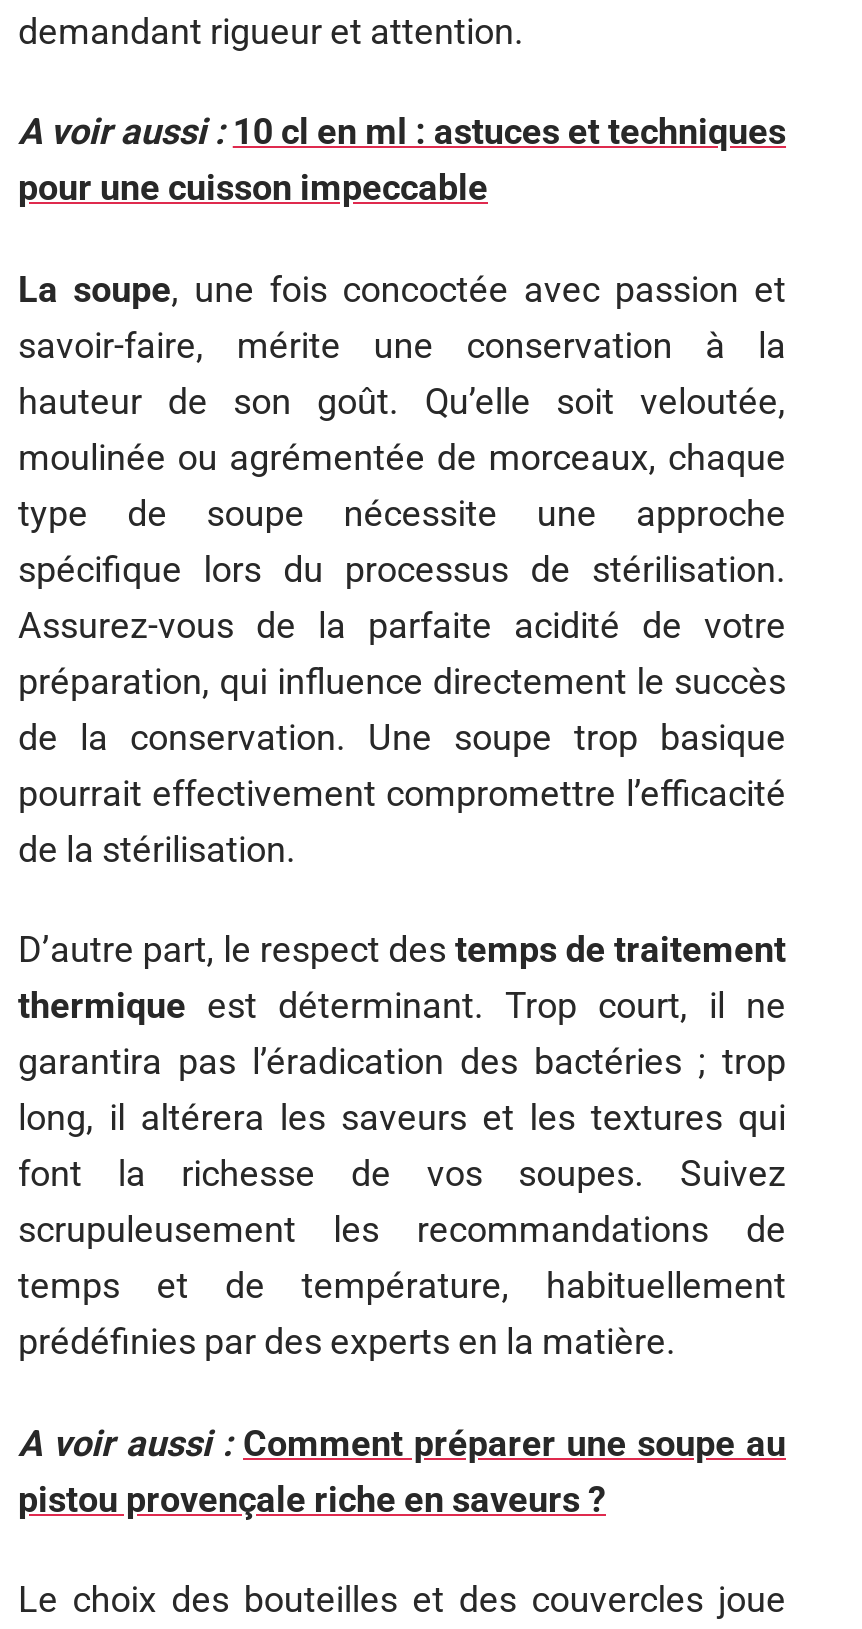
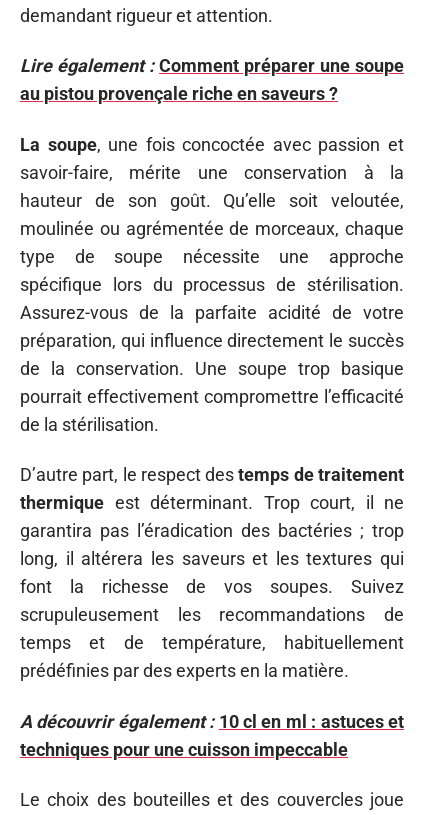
- A voir aussi : 10 cl en ml : astuces et techniques
- pour une cuisson impeccable
+ Lire également : Comment préparer une soupe
+ au pistou provençale riche en saveurs ?

- A voir aussi : Comment préparer une soupe au
- pistou provençale riche en saveurs ?
+ A découvrir également : 10 cl en ml : astuces et
+ techniques pour une cuisson impeccable
